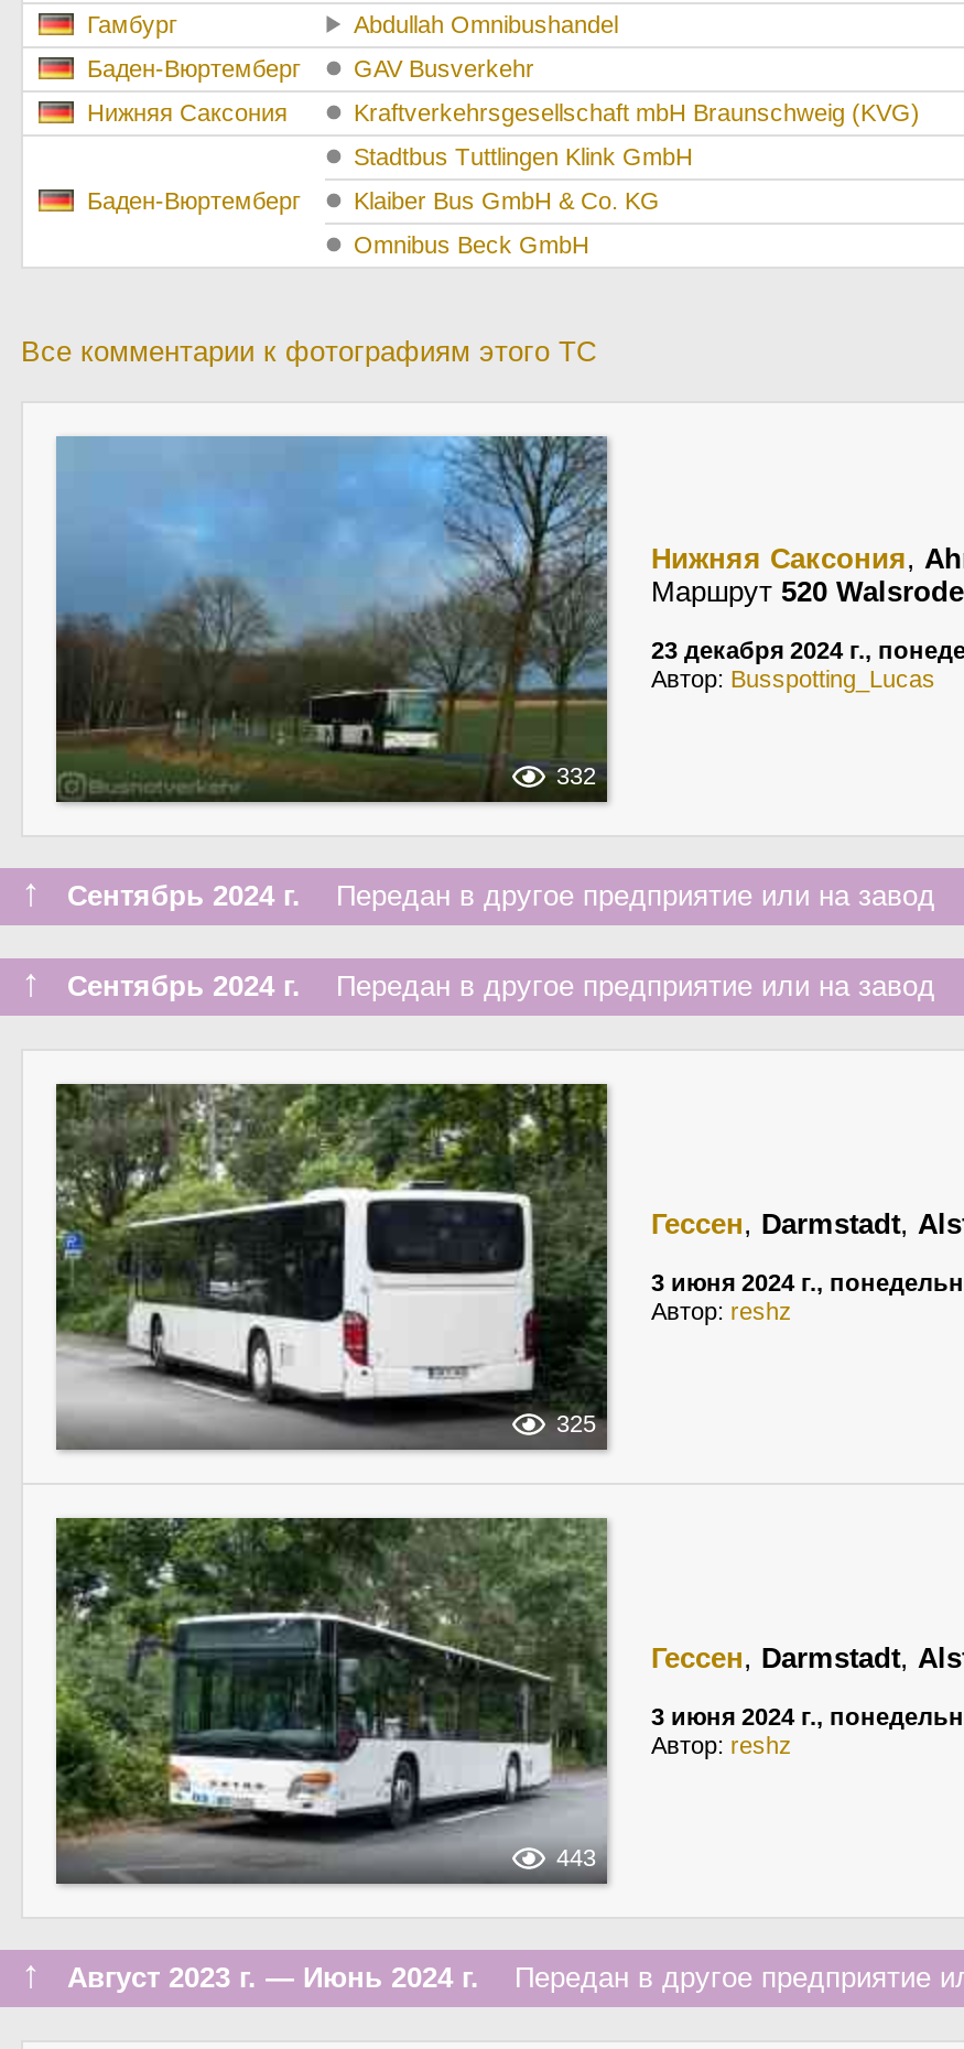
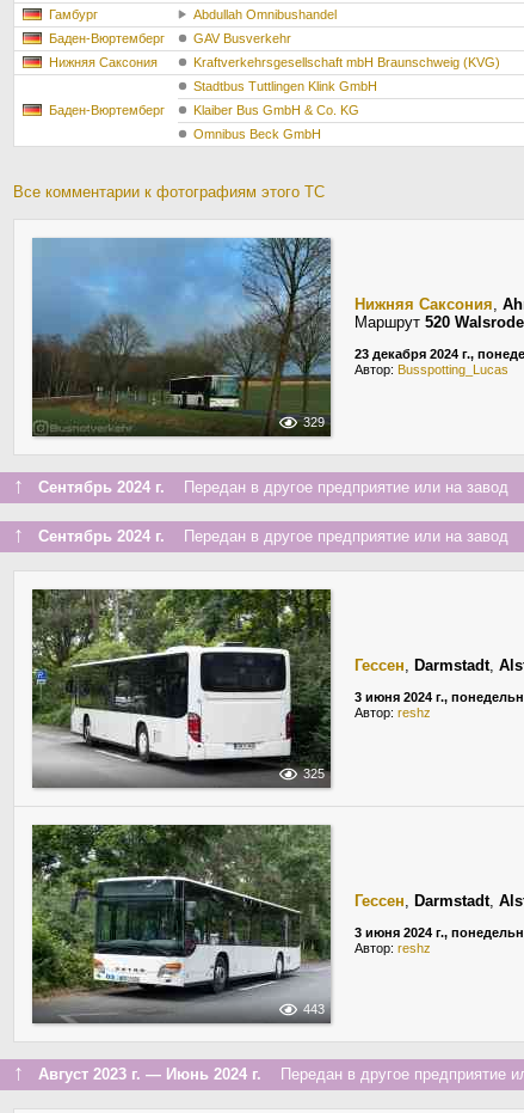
- 332
+ 329
